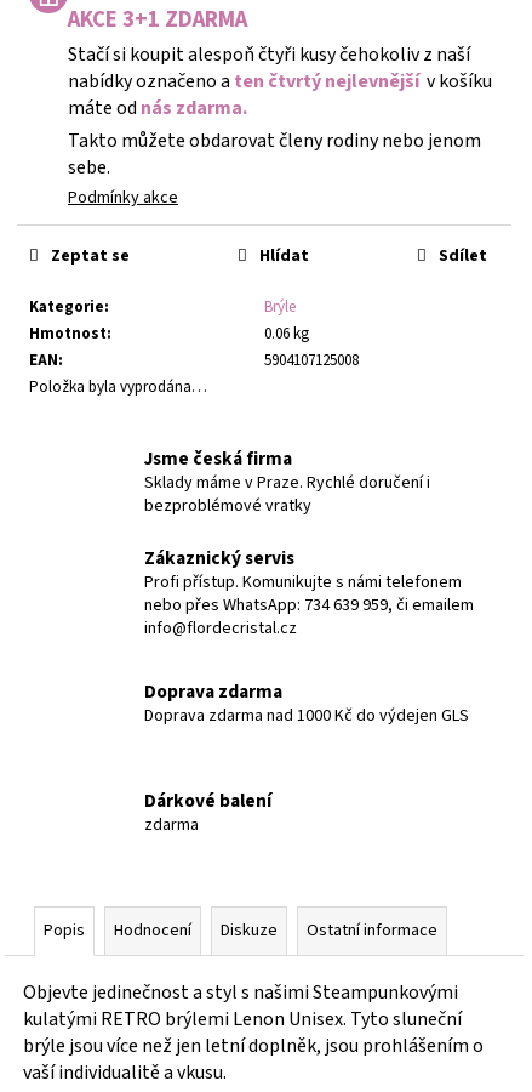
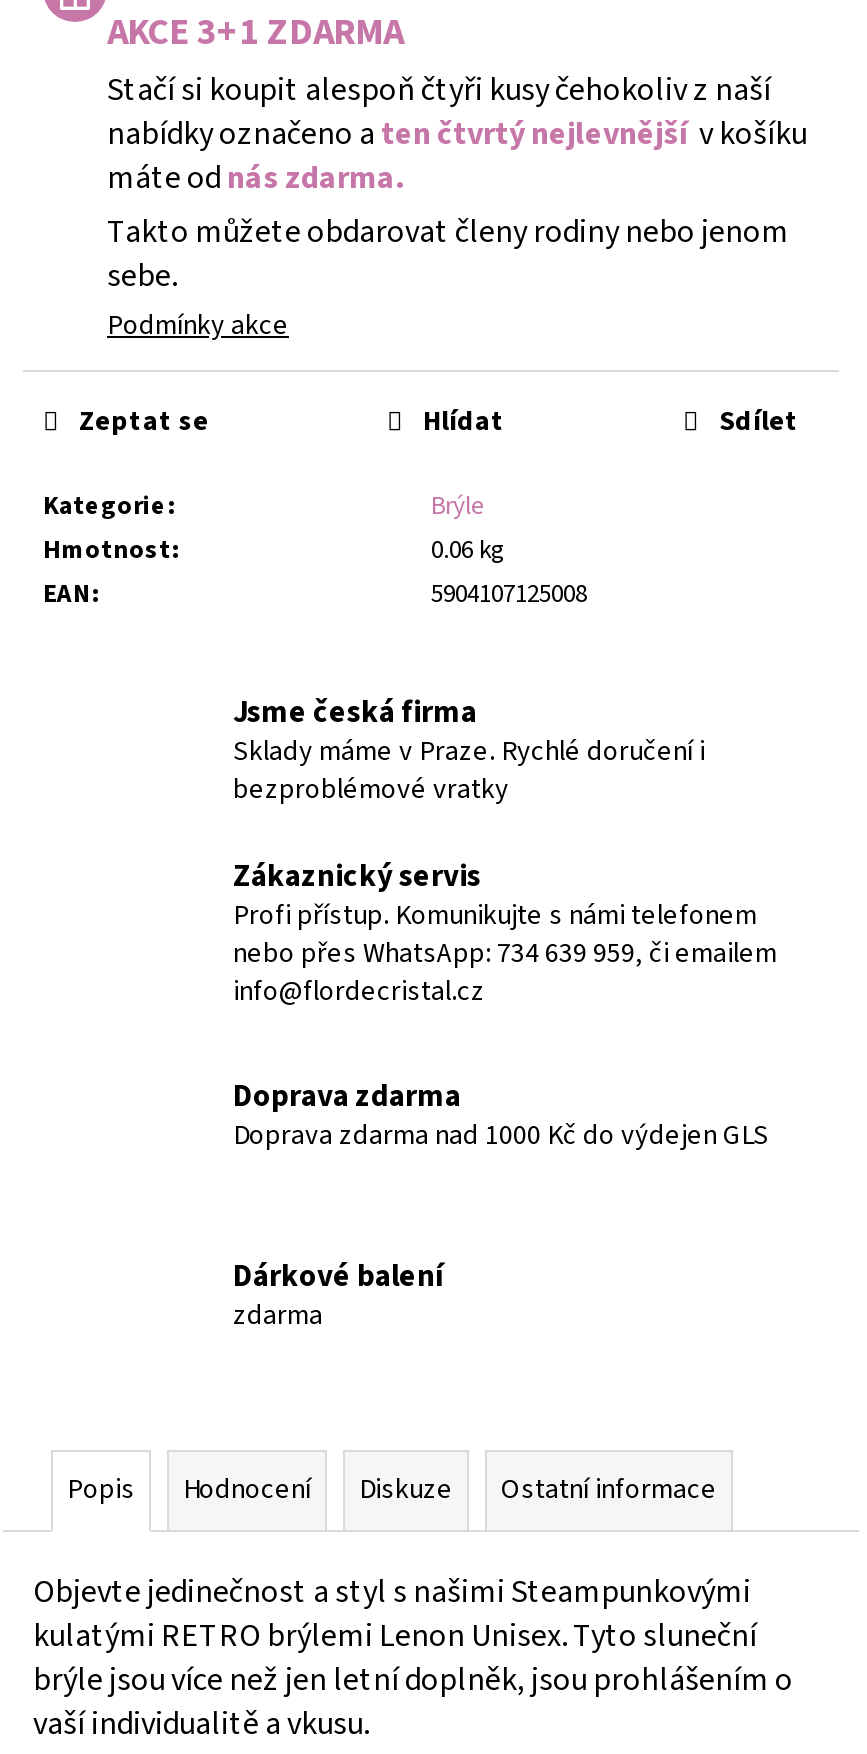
- Položka byla vyprodána…
